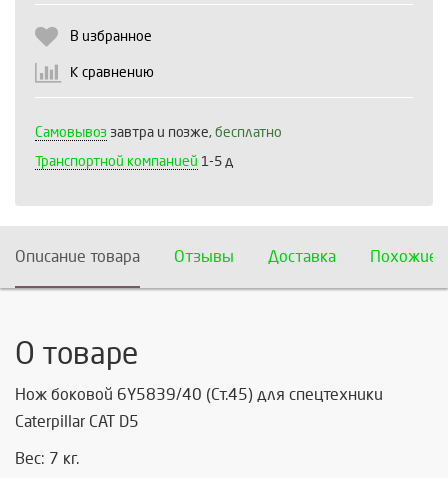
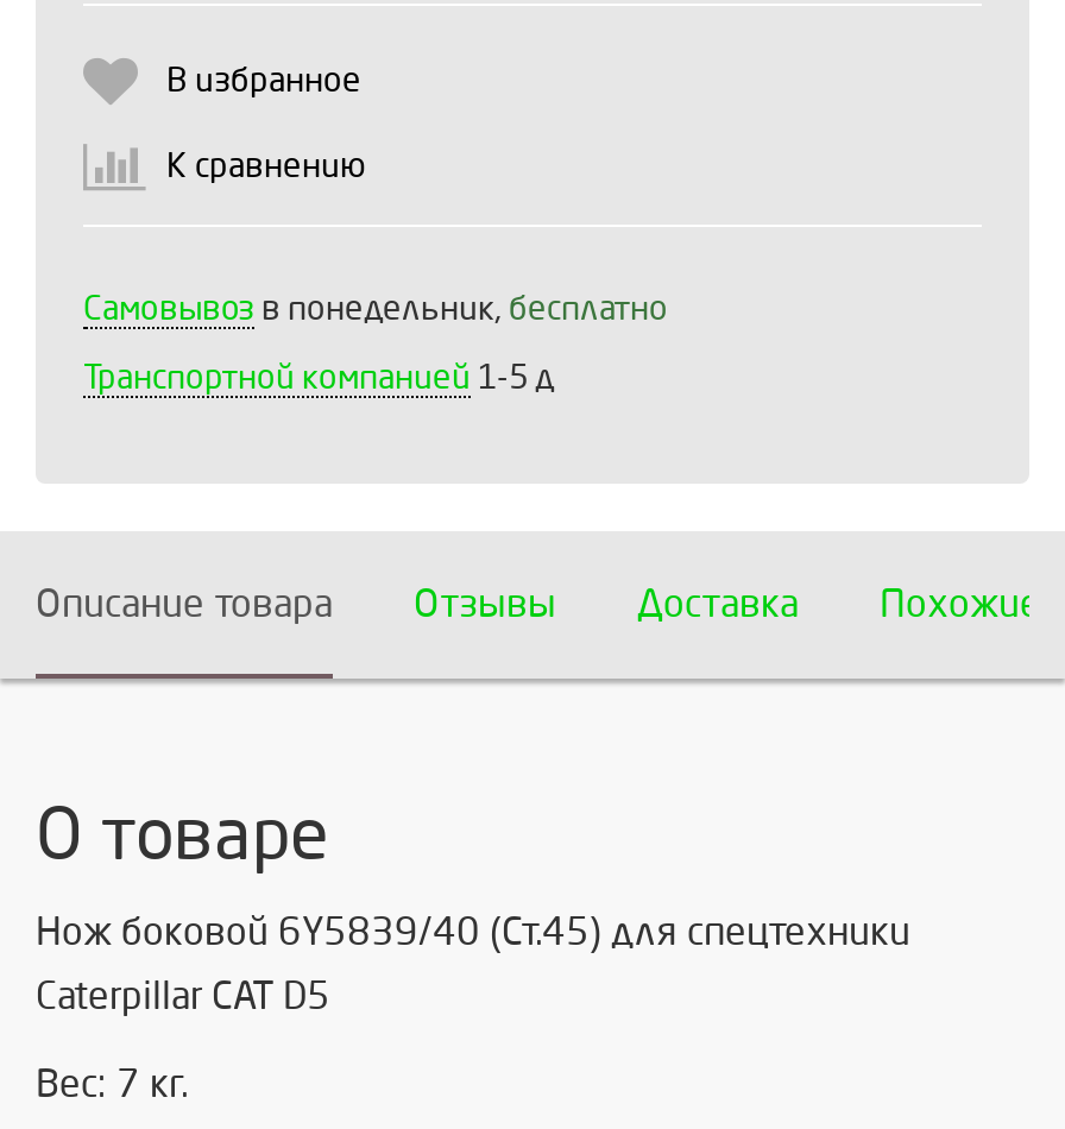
- Самовывоз завтра и позже, бесплатно
+ Самовывоз в понедельник, бесплатно
